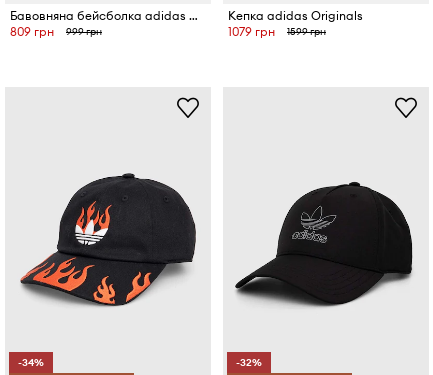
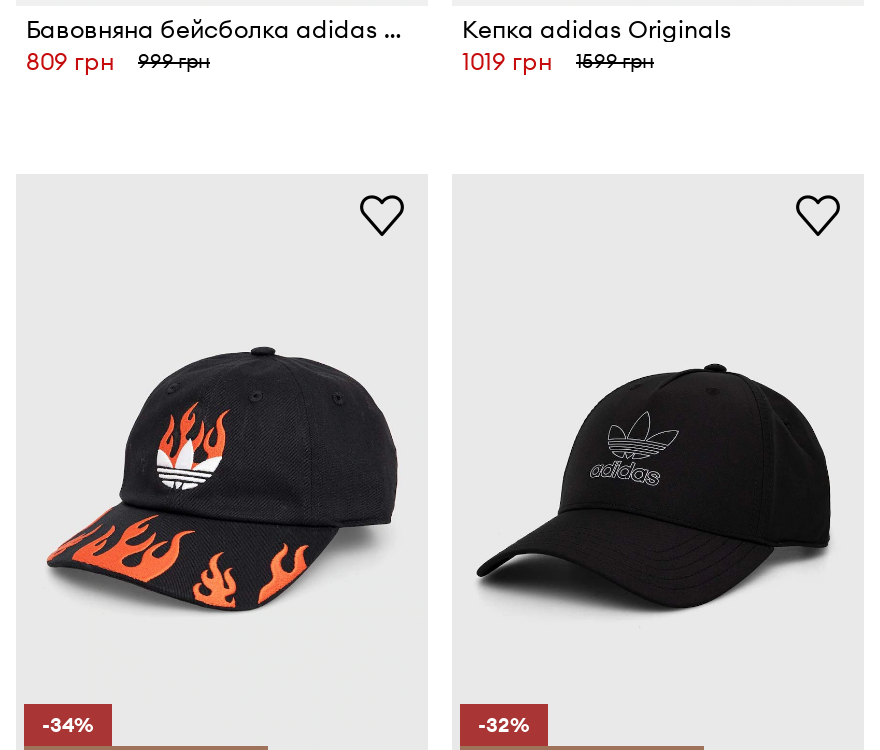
- 1079 грн 1599 грн
+ 1019 грн 1599 грн
